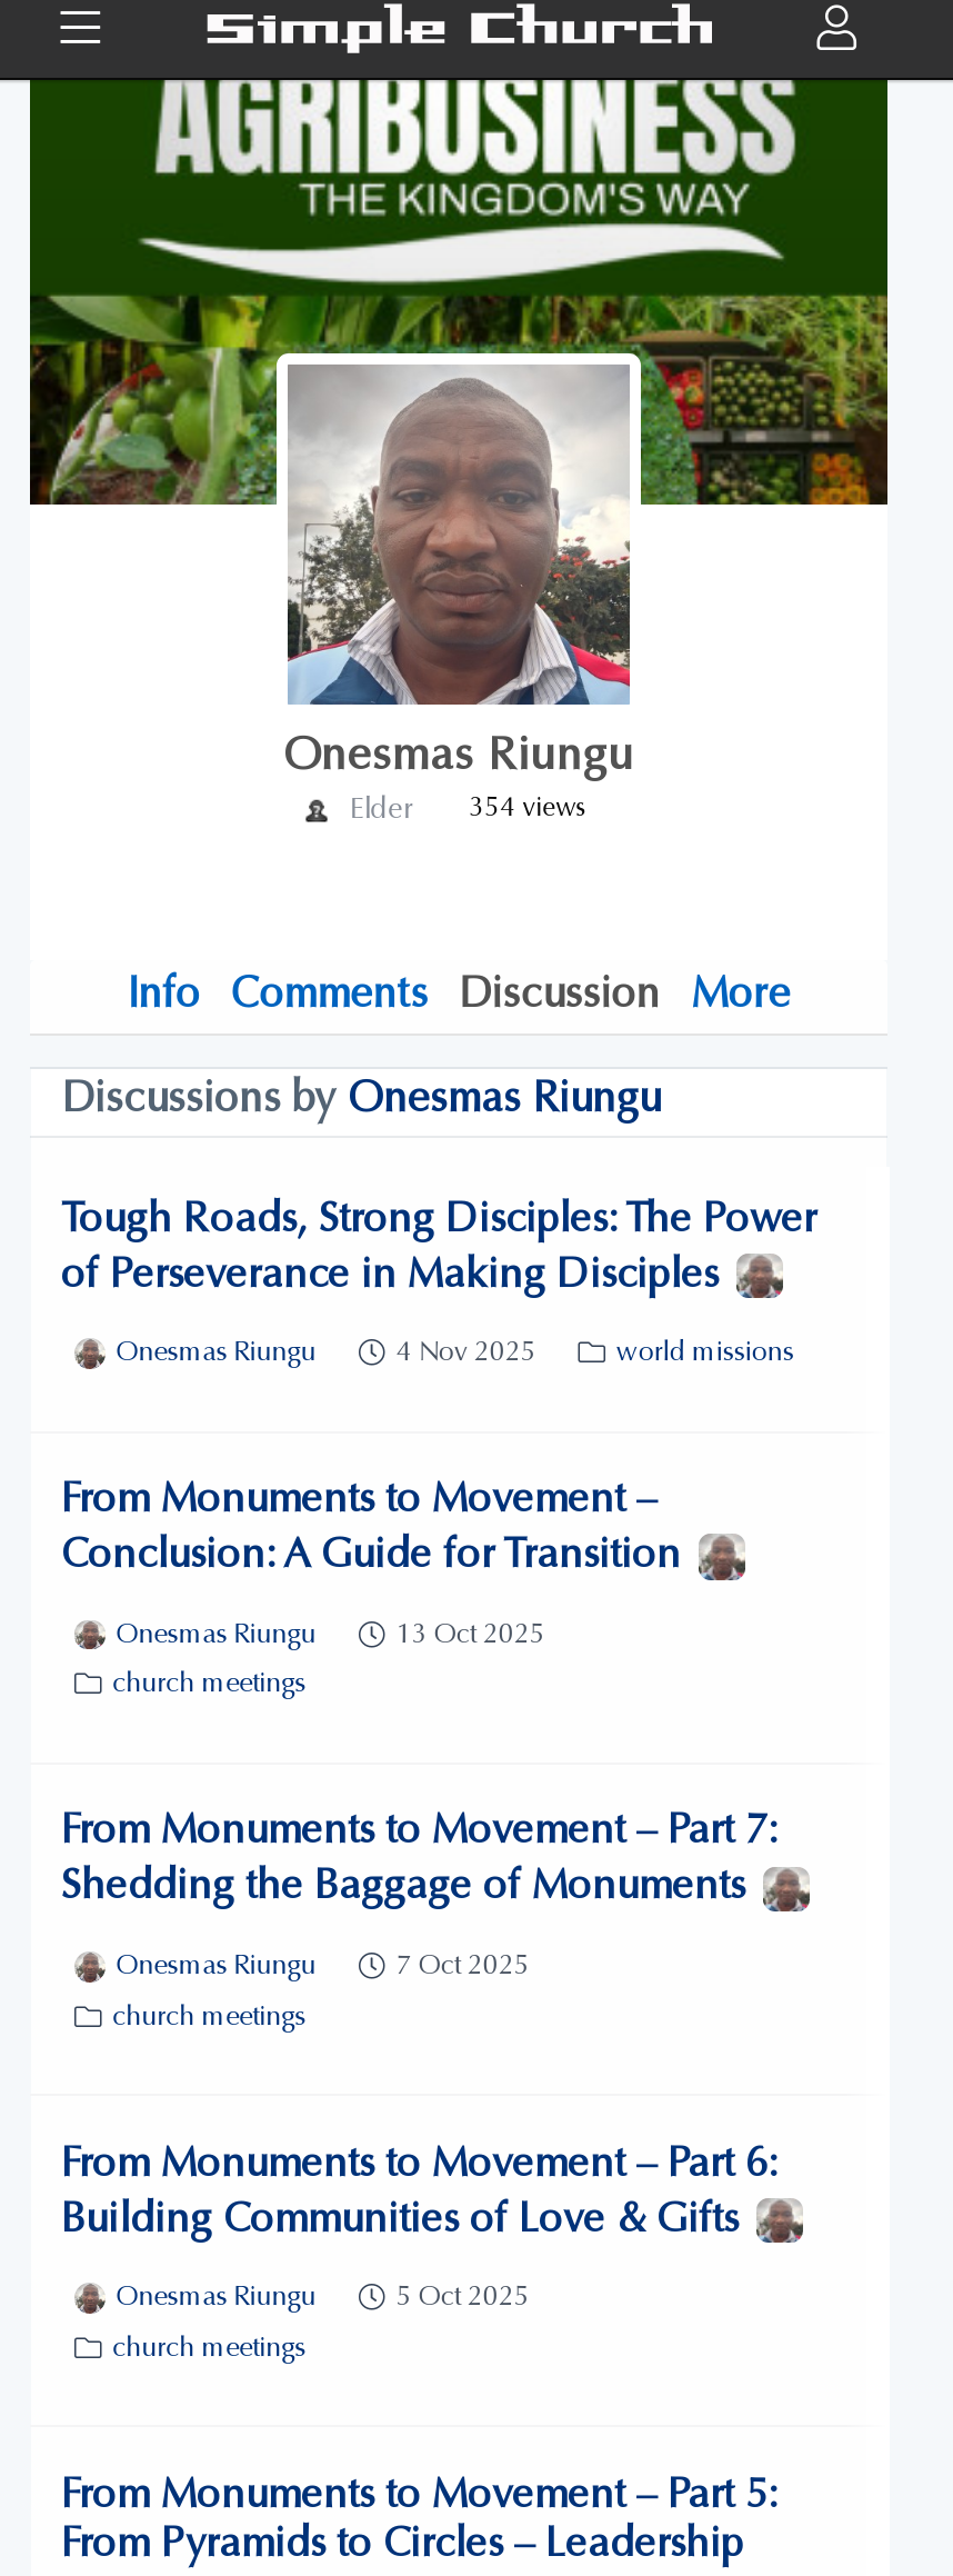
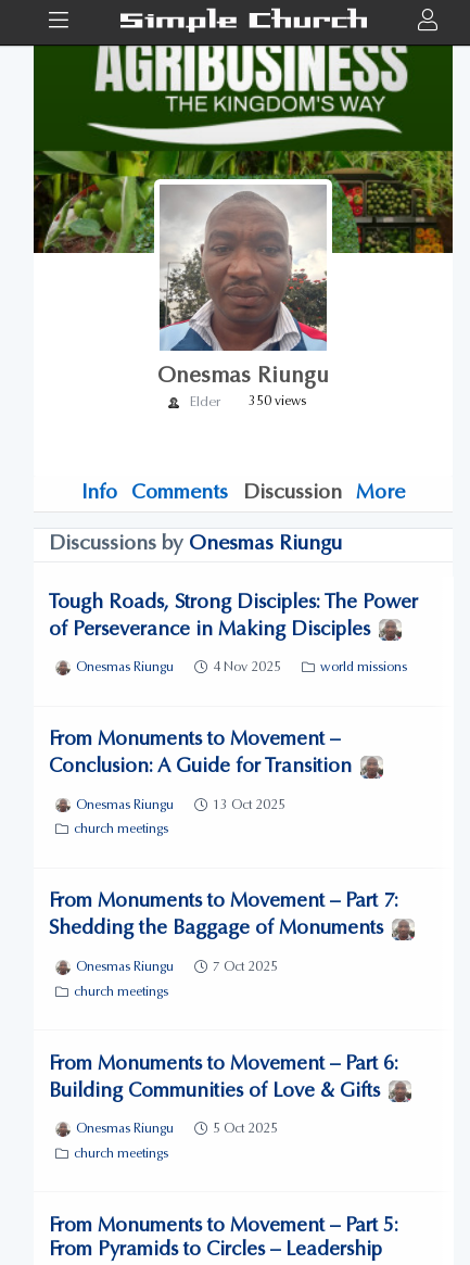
- 354 views
+ 350 views
